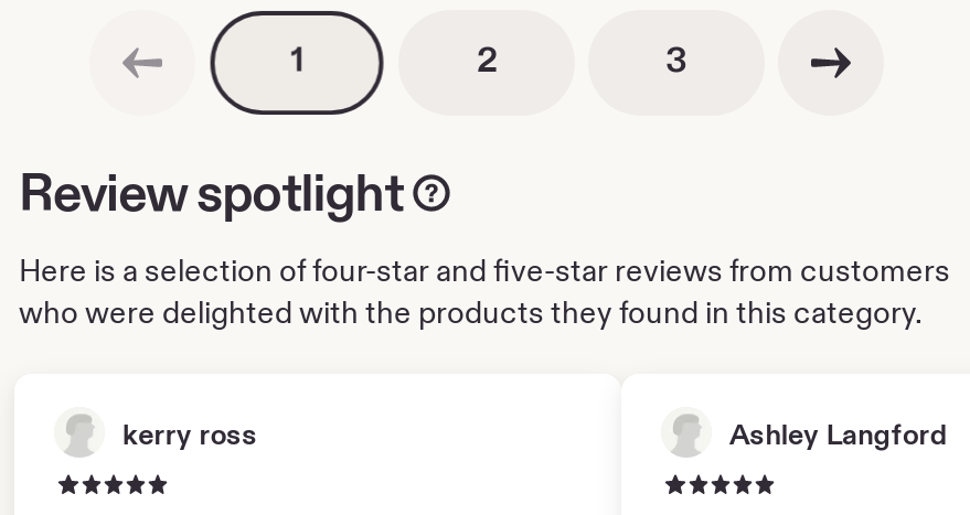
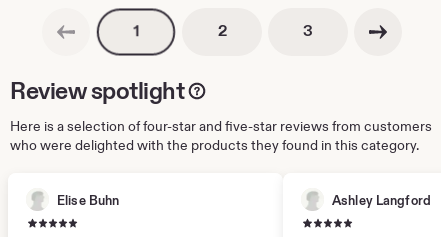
- kerry ross
+ Elise Buhn
